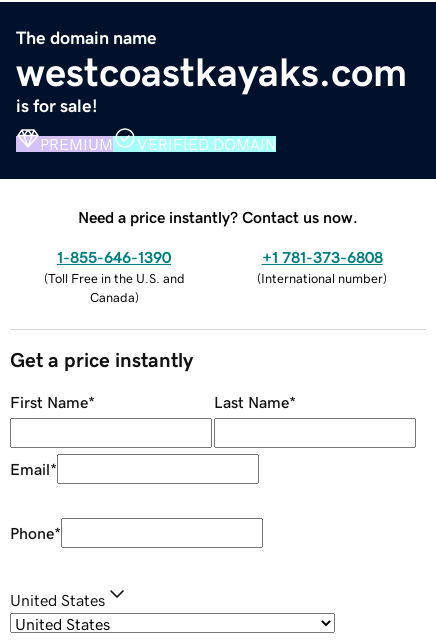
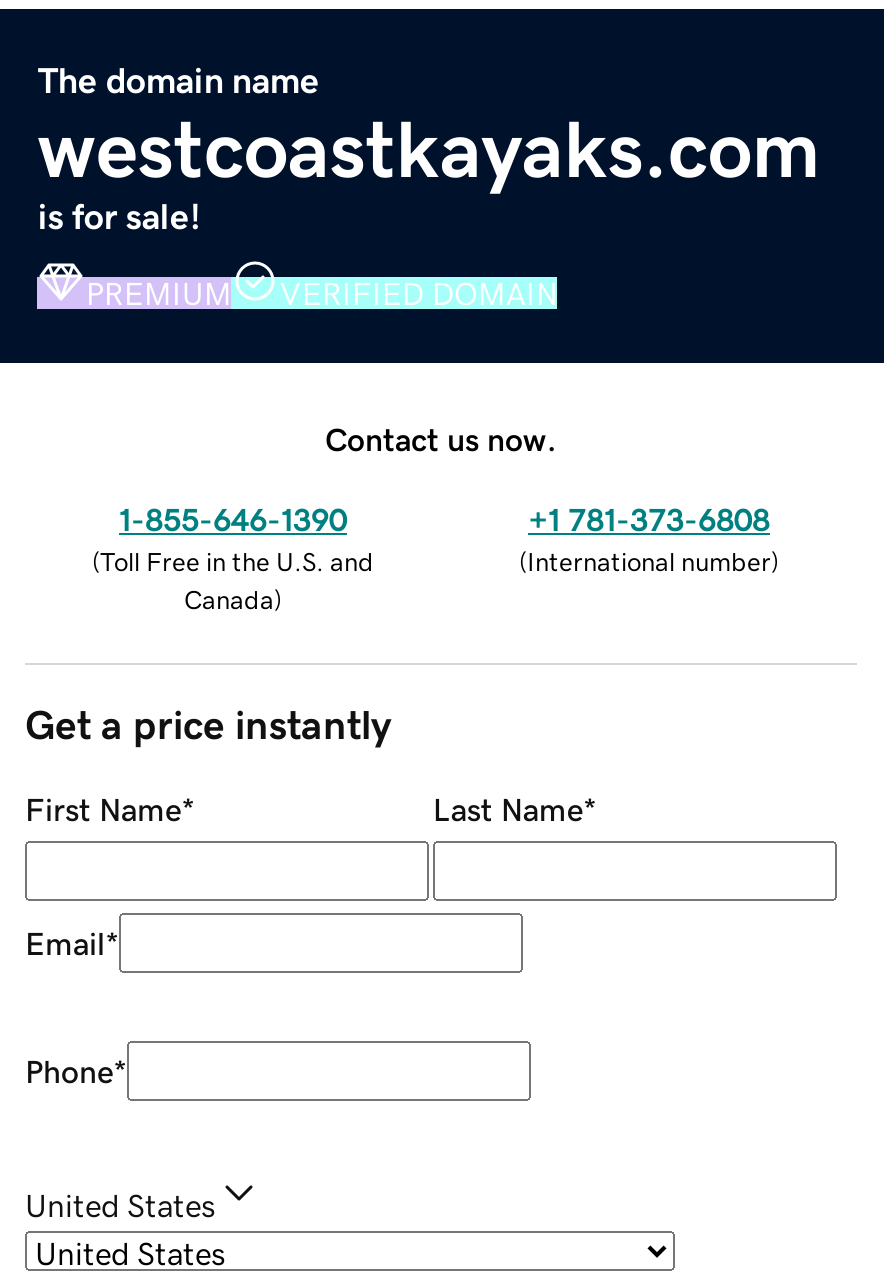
- Need a price instantly? Contact us now.
+ Contact us now.
